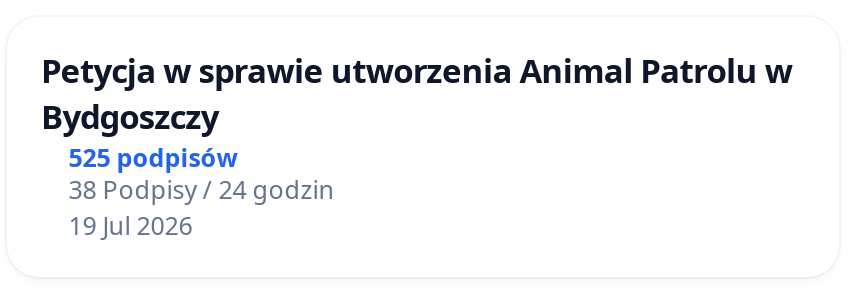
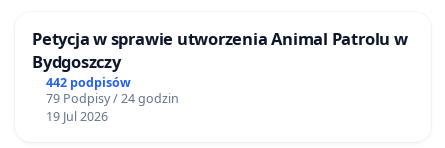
- 525 podpisów
+ 442 podpisów

- 38 Podpisy / 24 godzin
+ 79 Podpisy / 24 godzin
